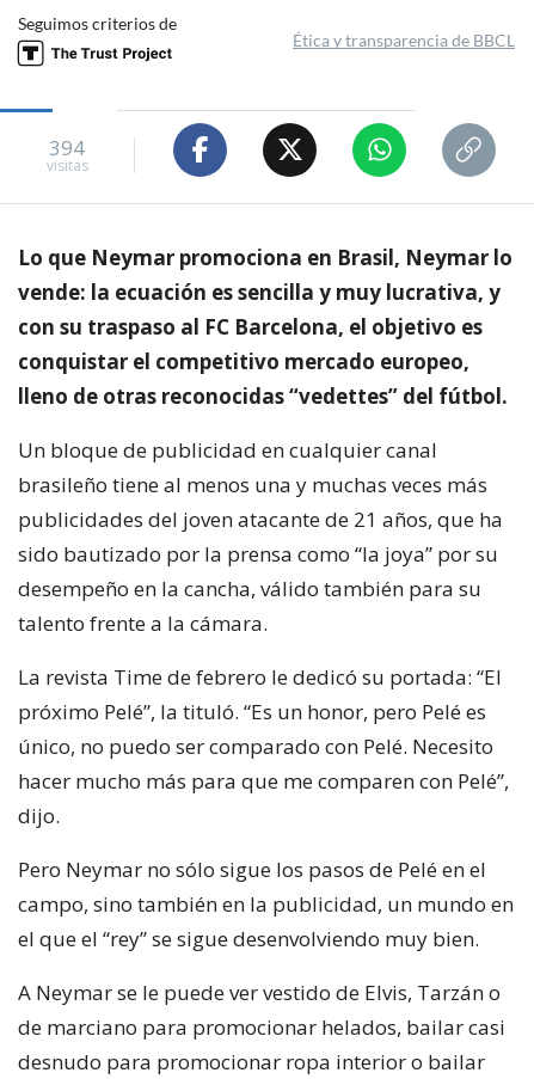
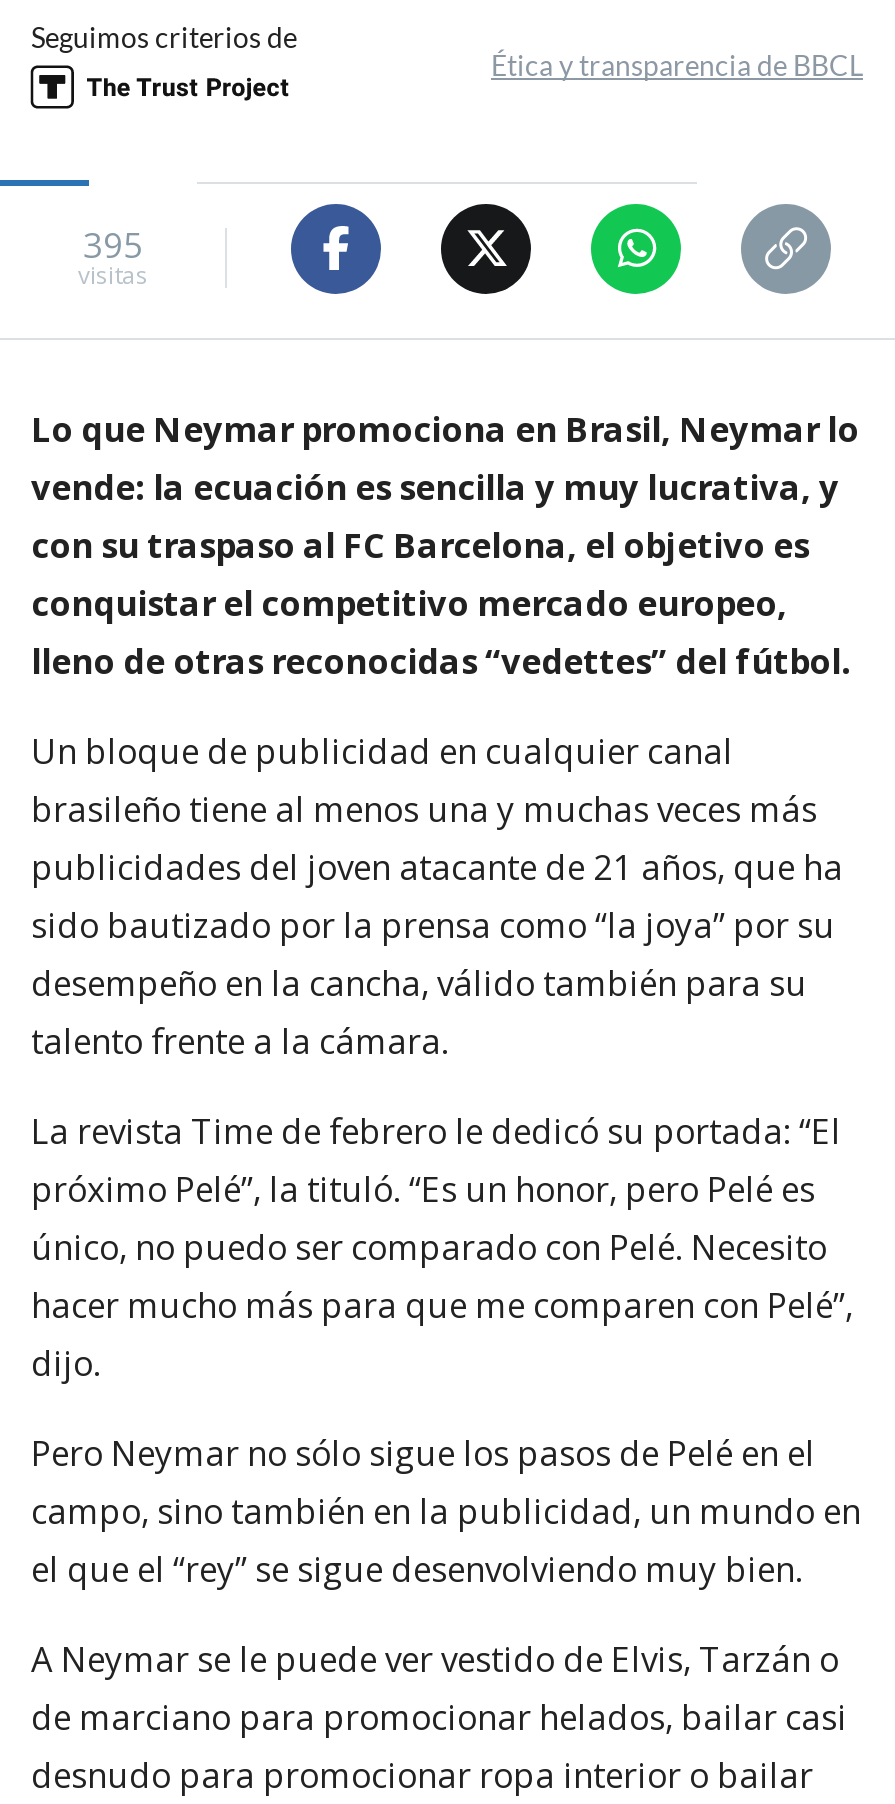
- 394
+ 395
